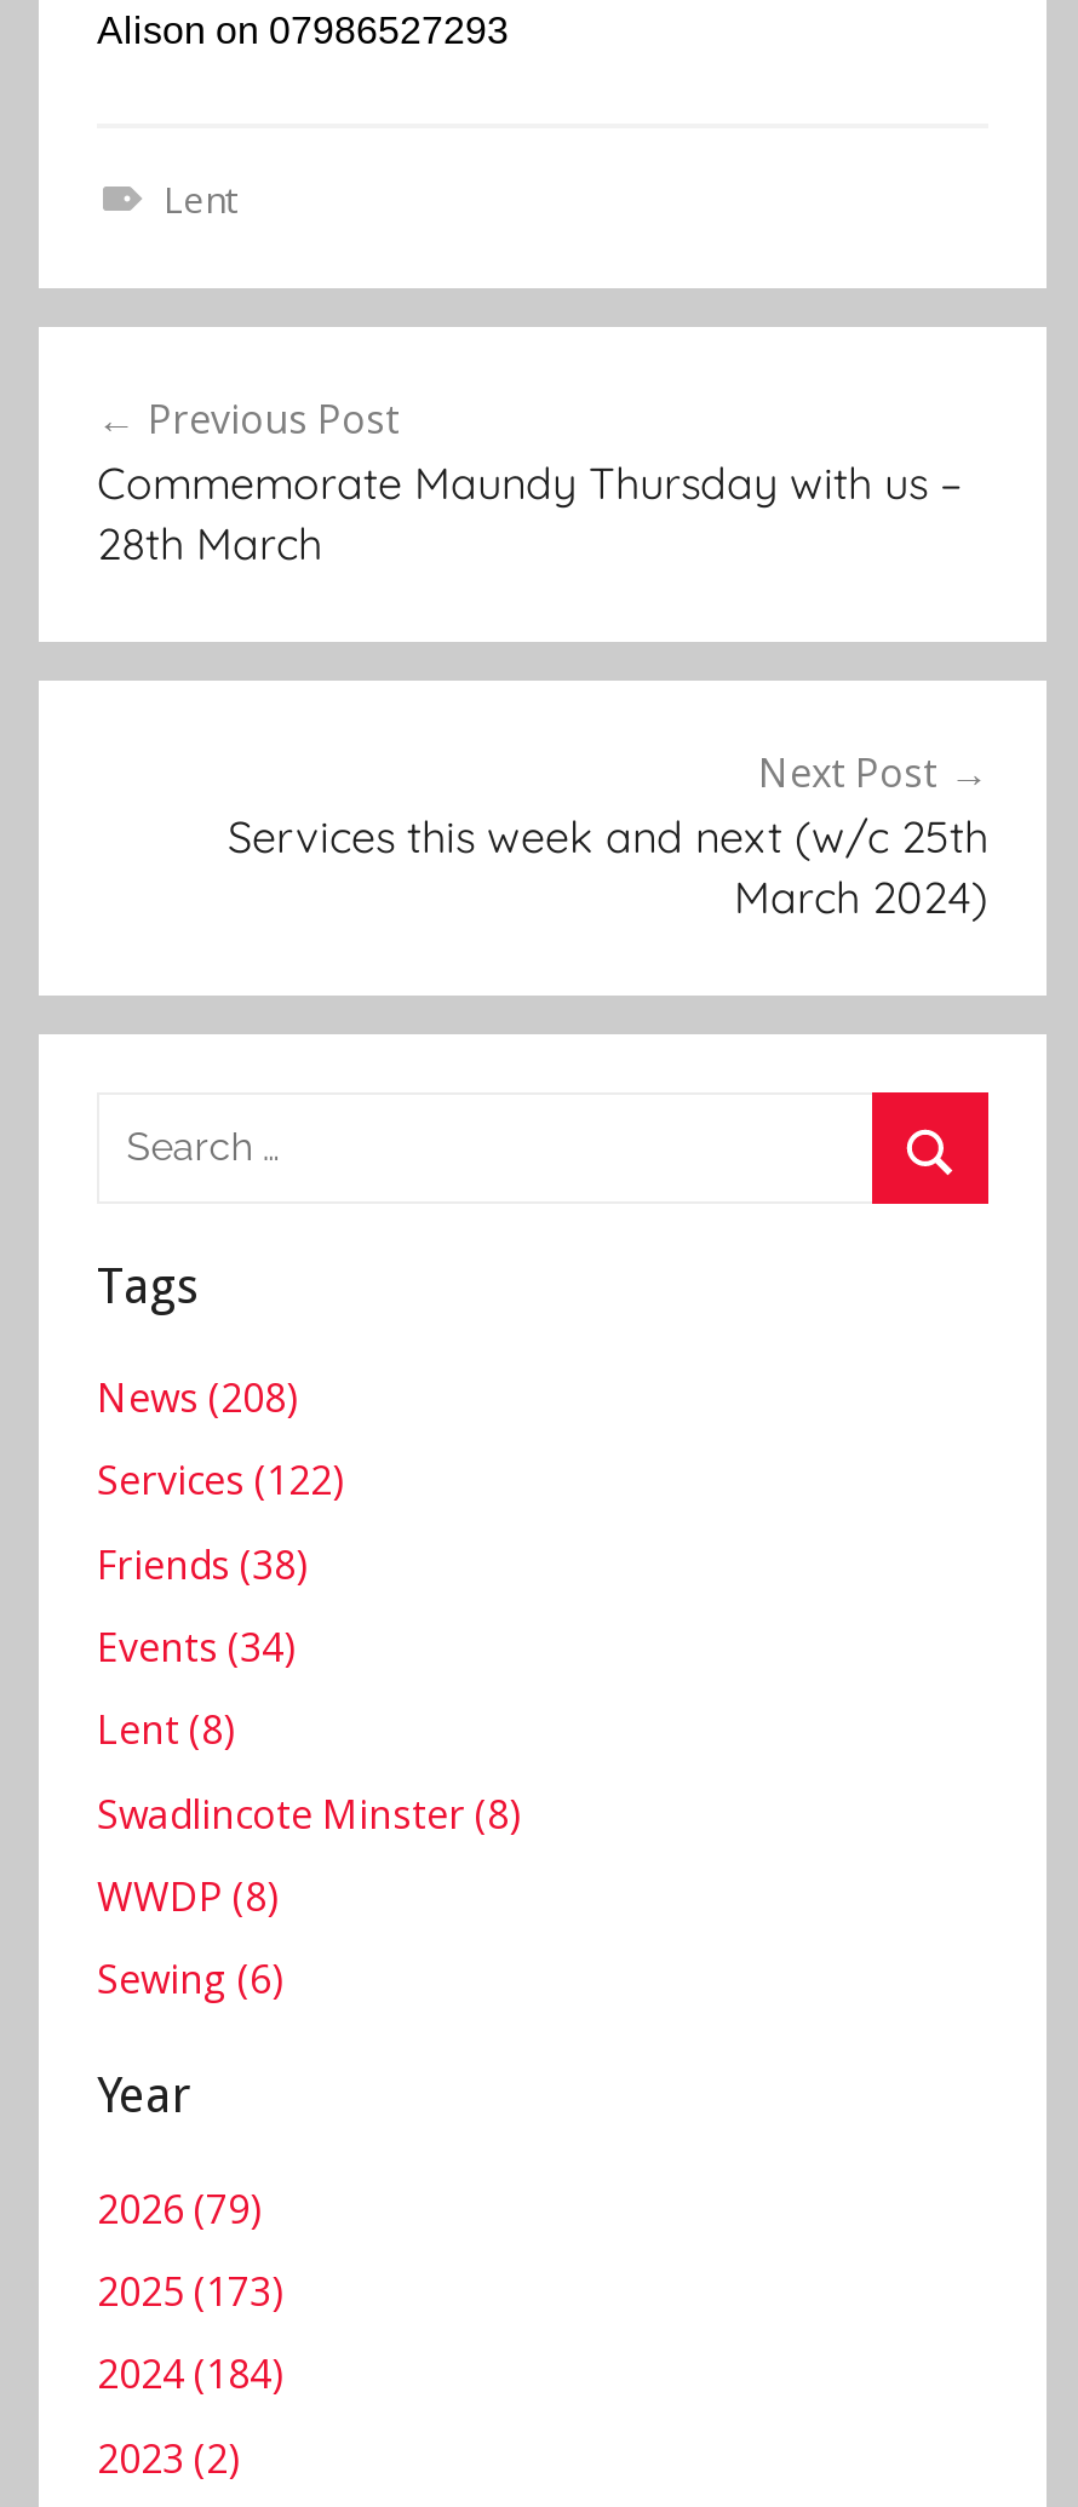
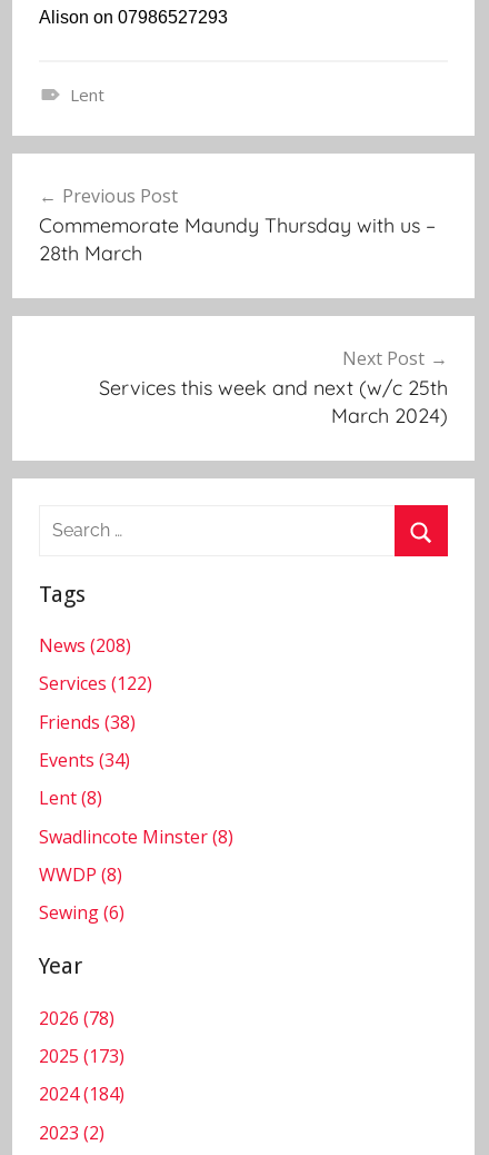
- 2026 (79)
+ 2026 (78)
